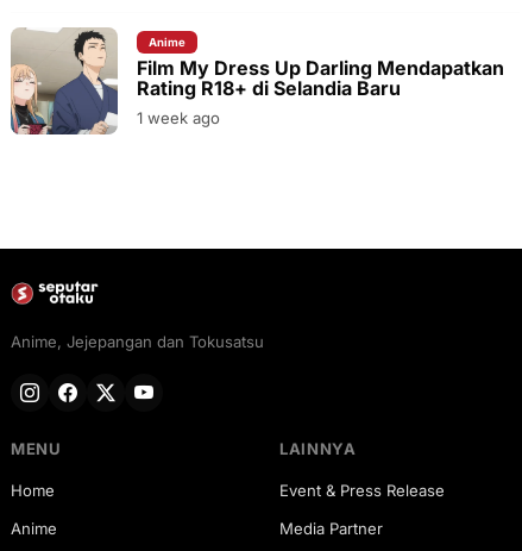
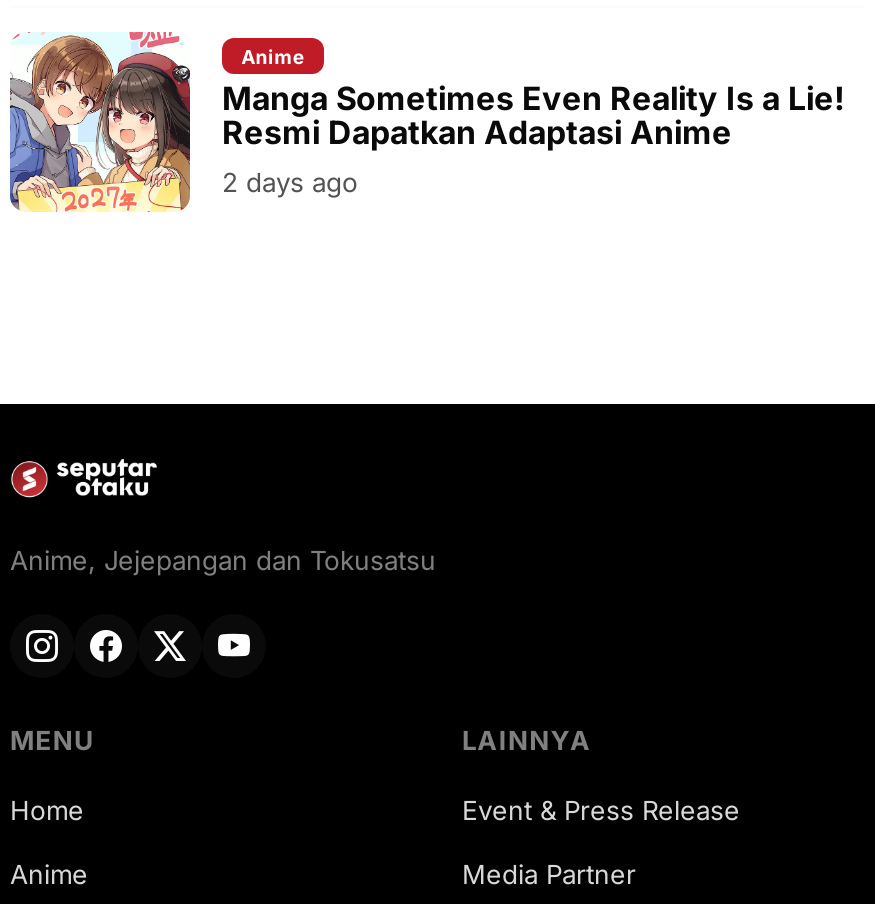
- [image]
- Film My Dress Up Darling Mendapatkan
- Rating R18+ di Selandia Baru
- 1 week ago
+ [image]
+ Manga Sometimes Even Reality Is a Lie!
+ Resmi Dapatkan Adaptasi Anime
+ 2 days ago
